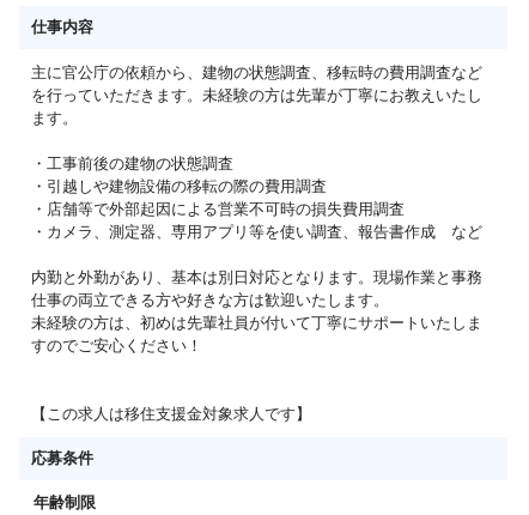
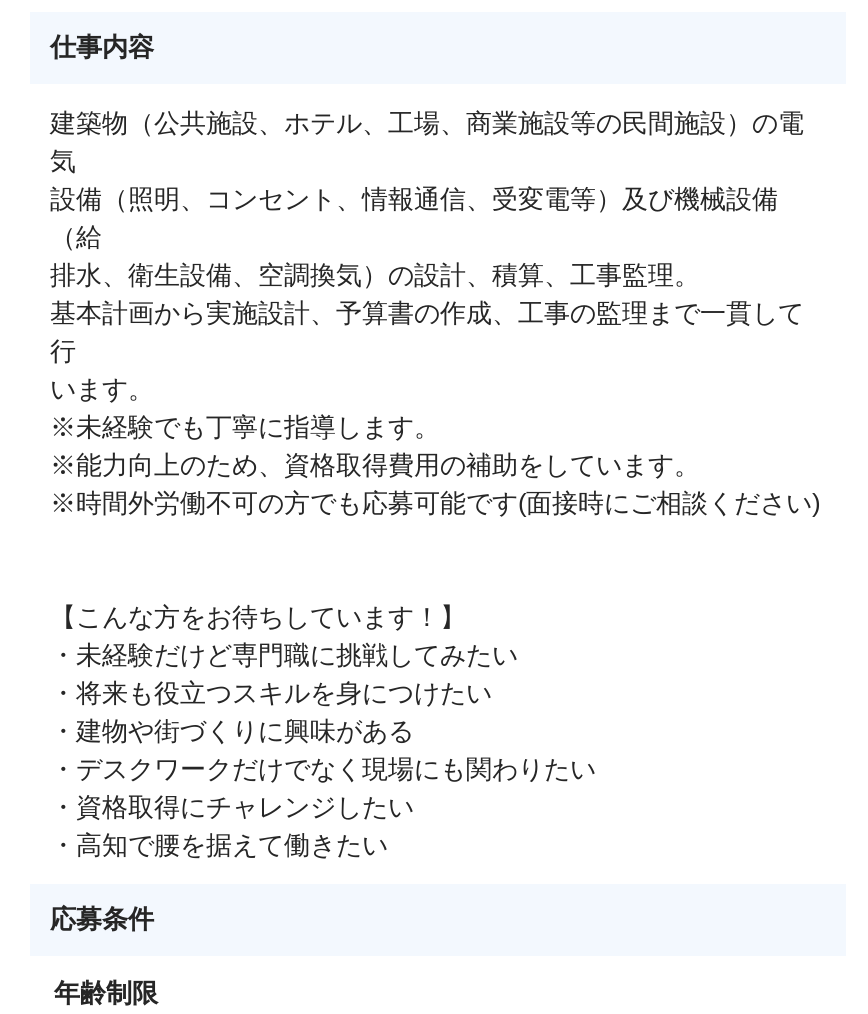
- 主に官公庁の依頼から、建物の状態調査、移転時の費用調査など
- を行っていただきます。未経験の方は先輩が丁寧にお教えいたし
- ます。
- ・工事前後の建物の状態調査
- ・引越しや建物設備の移転の際の費用調査
- ・店舗等で外部起因による営業不可時の損失費用調査
- ・カメラ、測定器、専用アプリ等を使い調査、報告書作成 など
- 内勤と外勤があり、基本は別日対応となります。現場作業と事務
- 仕事の両立できる方や好きな方は歓迎いたします。
- 未経験の方は、初めは先輩社員が付いて丁寧にサポートいたしま
- すのでご安心ください！
+ 建築物（公共施設、ホテル、工場、商業施設等の民間施設）の電
+ 気
+ 設備（照明、コンセント、情報通信、受変電等）及び機械設備
+ （給
+ 排水、衛生設備、空調換気）の設計、積算、工事監理。
+ 基本計画から実施設計、予算書の作成、工事の監理まで一貫して
+ 行
+ います。
+ ※未経験でも丁寧に指導します。
+ ※能力向上のため、資格取得費用の補助をしています。
+ ※時間外労働不可の方でも応募可能です(面接時にご相談ください)

- 【この求人は移住支援金対象求人です】
+ 【こんな方をお待ちしています！】
+ ・未経験だけど専門職に挑戦してみたい
+ ・将来も役立つスキルを身につけたい
+ ・建物や街づくりに興味がある
+ ・デスクワークだけでなく現場にも関わりたい
+ ・資格取得にチャレンジしたい
+ ・高知で腰を据えて働きたい
